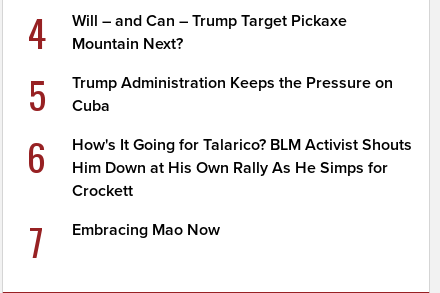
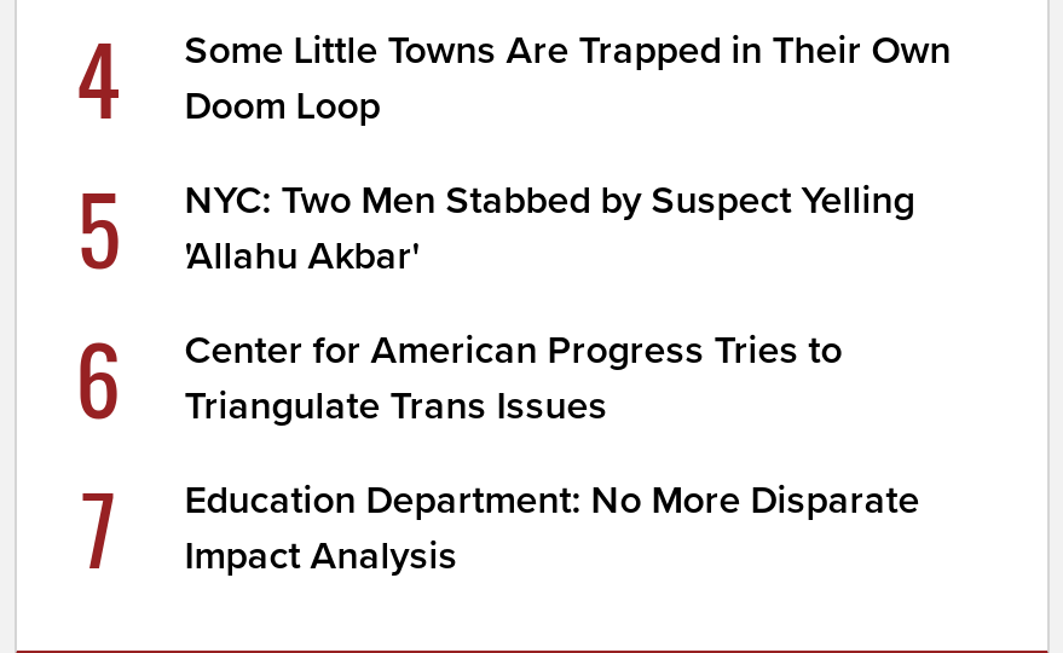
- Will – and Can – Trump Target Pickaxe
- Mountain Next?
+ Some Little Towns Are Trapped in Their Own
+ Doom Loop

- Trump Administration Keeps the Pressure on
- Cuba
+ NYC: Two Men Stabbed by Suspect Yelling
+ 'Allahu Akbar'

- How's It Going for Talarico? BLM Activist Shouts
- Him Down at His Own Rally As He Simps for
- Crockett
+ Center for American Progress Tries to
+ Triangulate Trans Issues

- Embracing Mao Now
+ Education Department: No More Disparate
+ Impact Analysis
